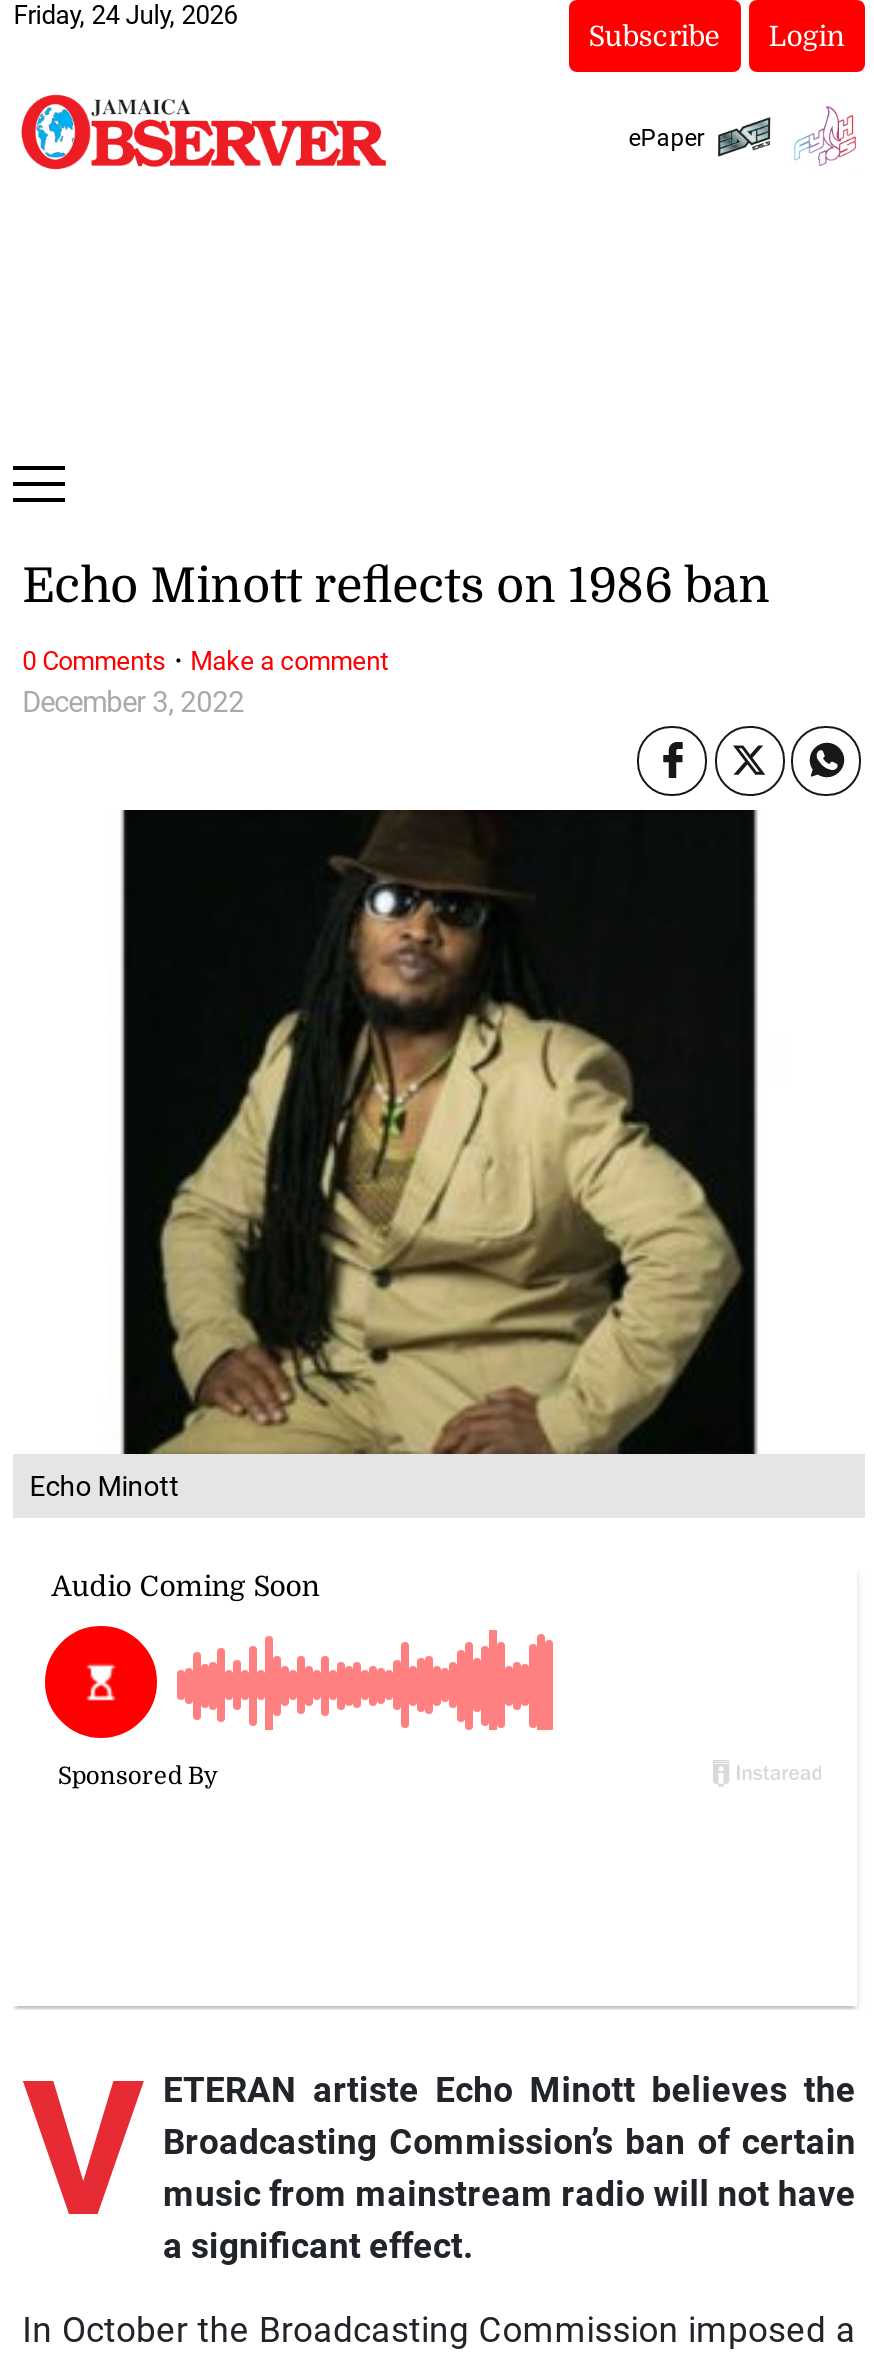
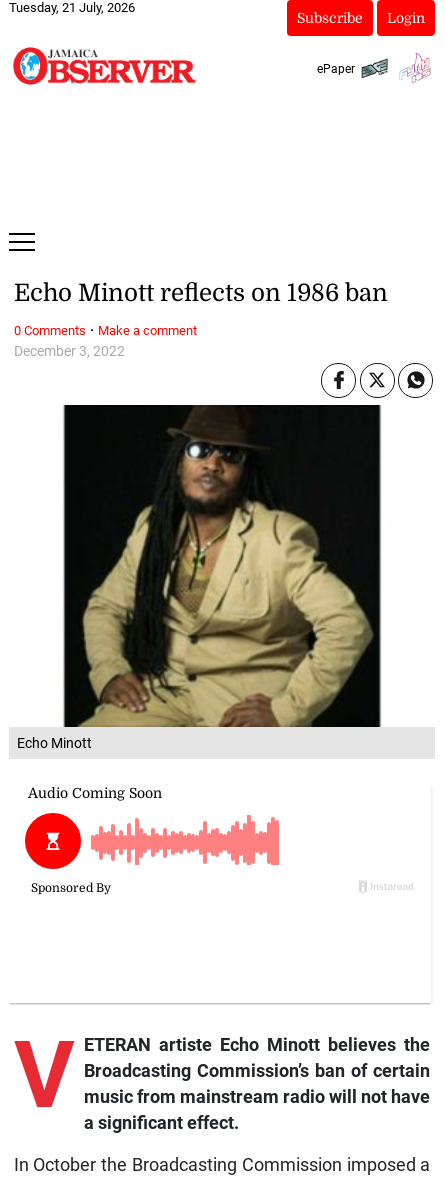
- Friday, 24 July, 2026
+ Tuesday, 21 July, 2026
